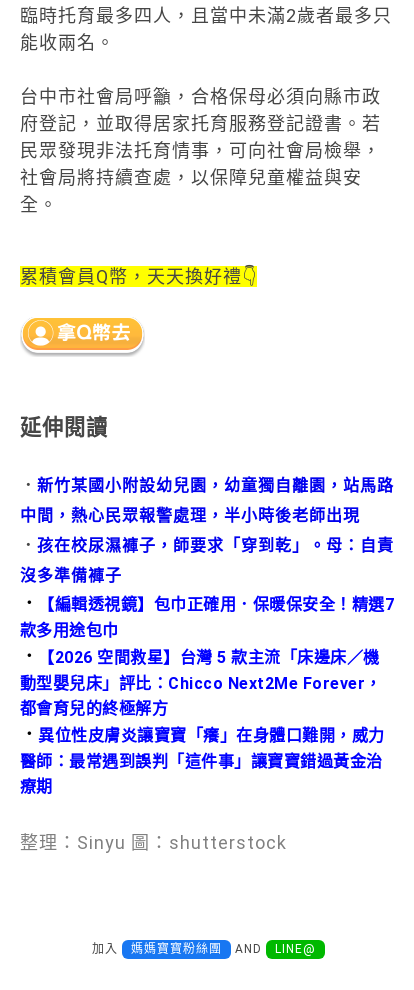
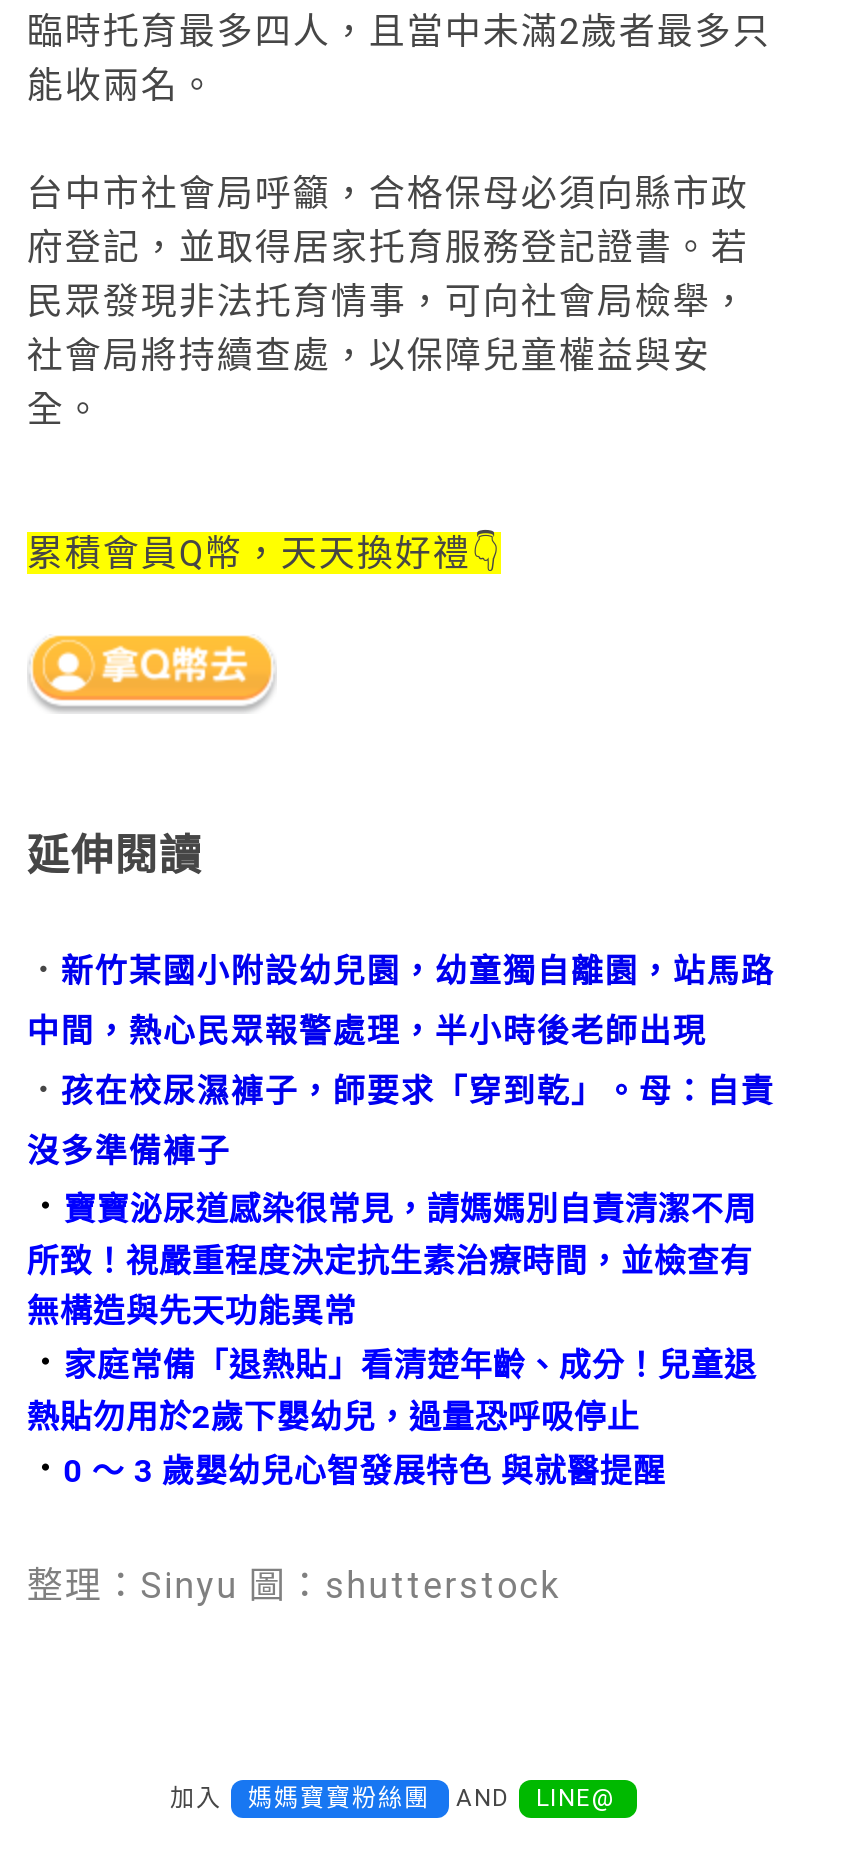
- ．【編輯透視鏡】包巾正確用．保暖保安全！精選7
- 款多用途包巾
- ．【2026 空間救星】台灣 5 款主流「床邊床／機
- 動型嬰兒床」評比：Chicco Next2Me Forever，
- 都會育兒的終極解方
- ．異位性皮膚炎讓寶寶「癢」在身體口難開，威力
- 醫師：最常遇到誤判「這件事」讓寶寶錯過黃金治
- 療期
+ ．寶寶泌尿道感染很常見，請媽媽別自責清潔不周
+ 所致！視嚴重程度決定抗生素治療時間，並檢查有
+ 無構造與先天功能異常
+ ．家庭常備「退熱貼」看清楚年齡、成分！兒童退
+ 熱貼勿用於2歲下嬰幼兒，過量恐呼吸停止
+ ．0 ～ 3 歲嬰幼兒心智發展特色 與就醫提醒
